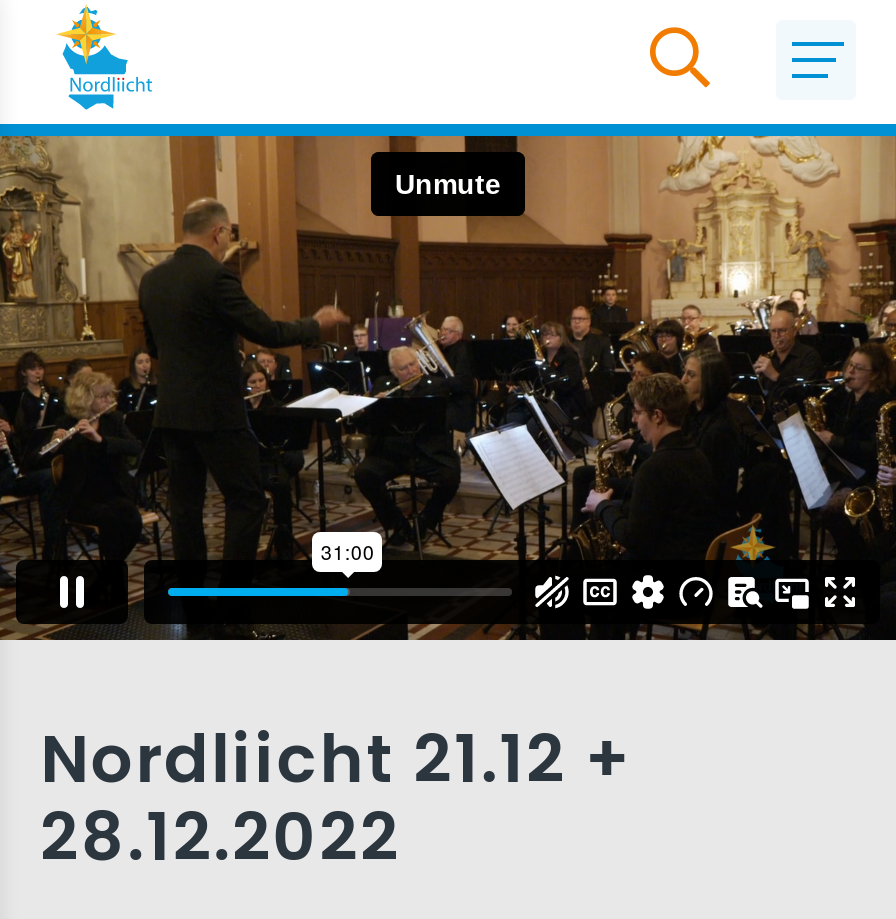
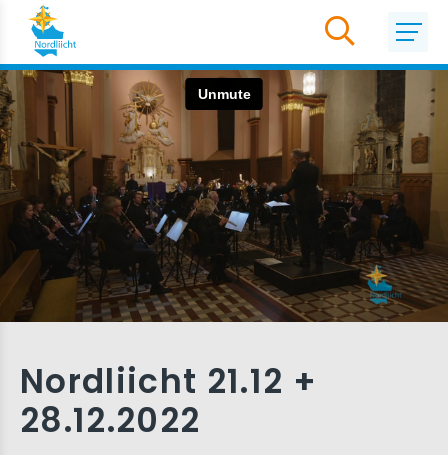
- [image]
+ [image]
